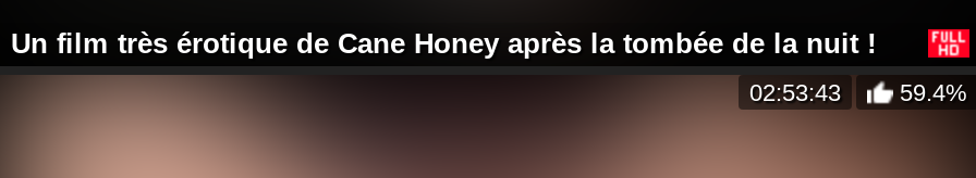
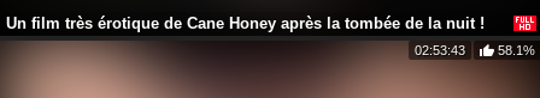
- 59.4%
+ 58.1%
